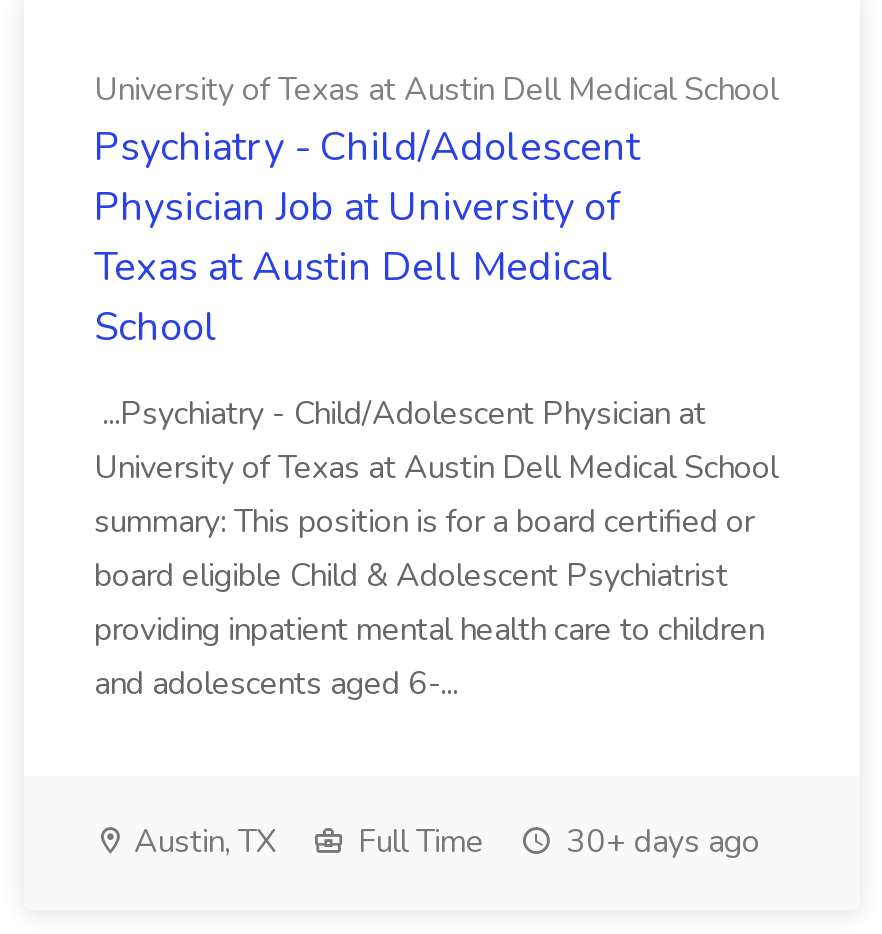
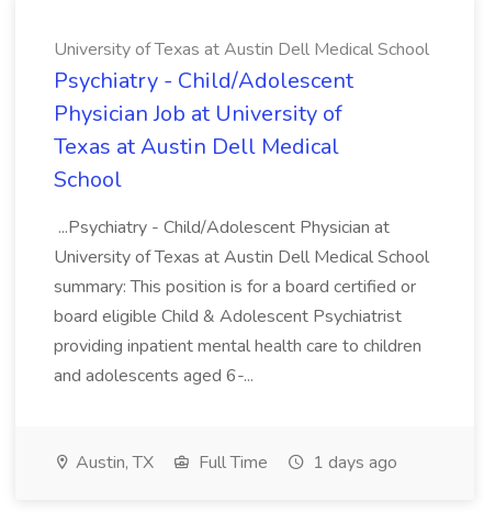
- Austin, TX Full Time 30+ days ago
+ Austin, TX Full Time 1 days ago
